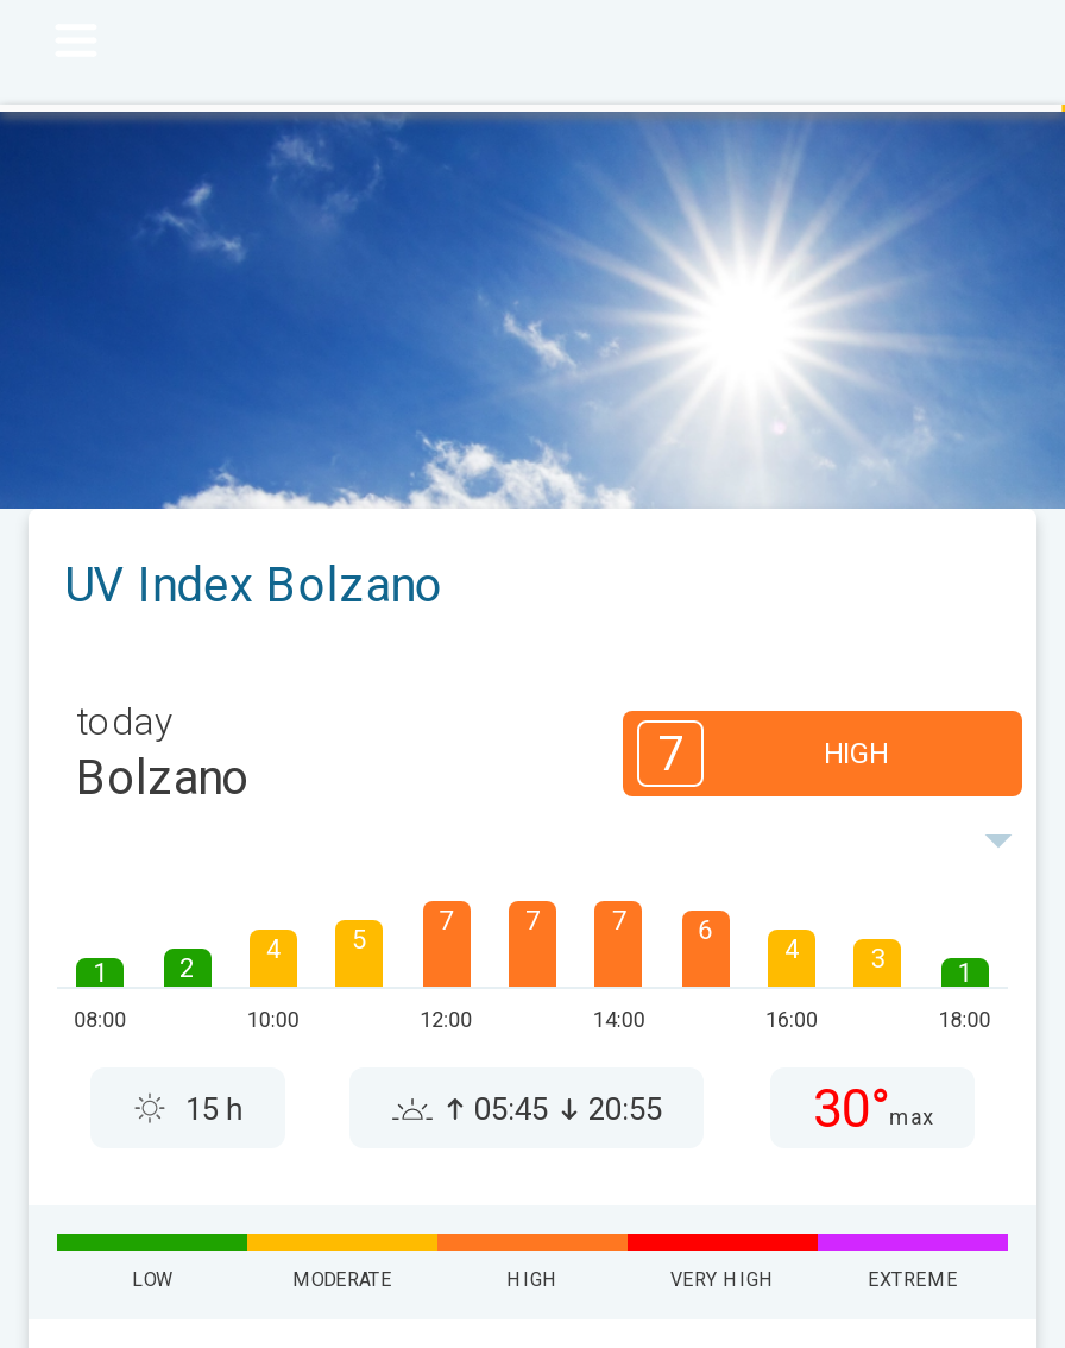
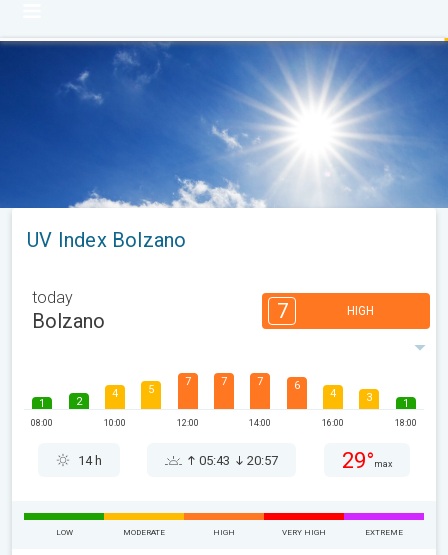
- 15 h
+ 14 h

- 05:45
+ 05:43

- 20:55
+ 20:57

- 30°max
+ 29°max
